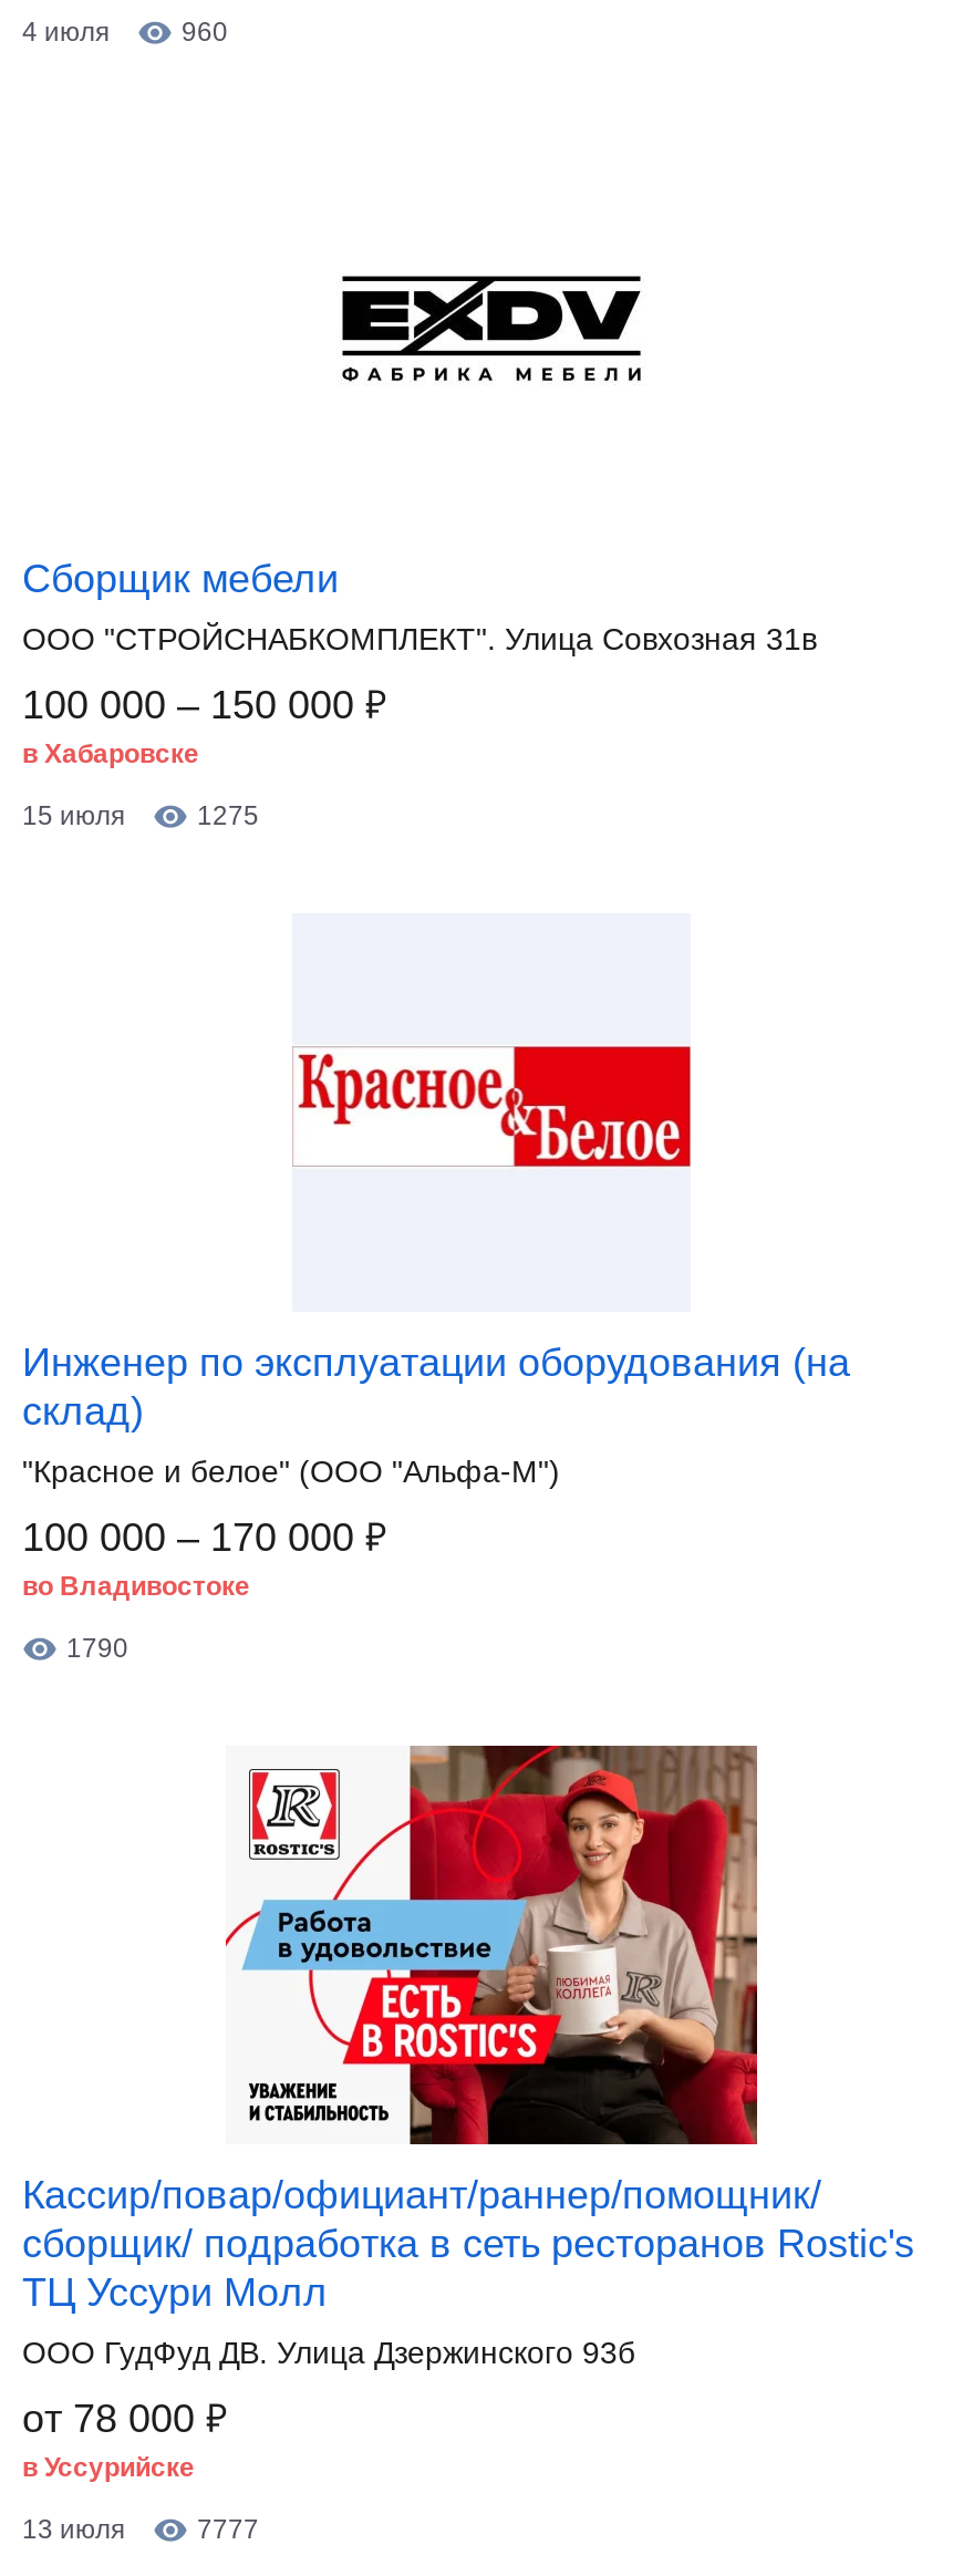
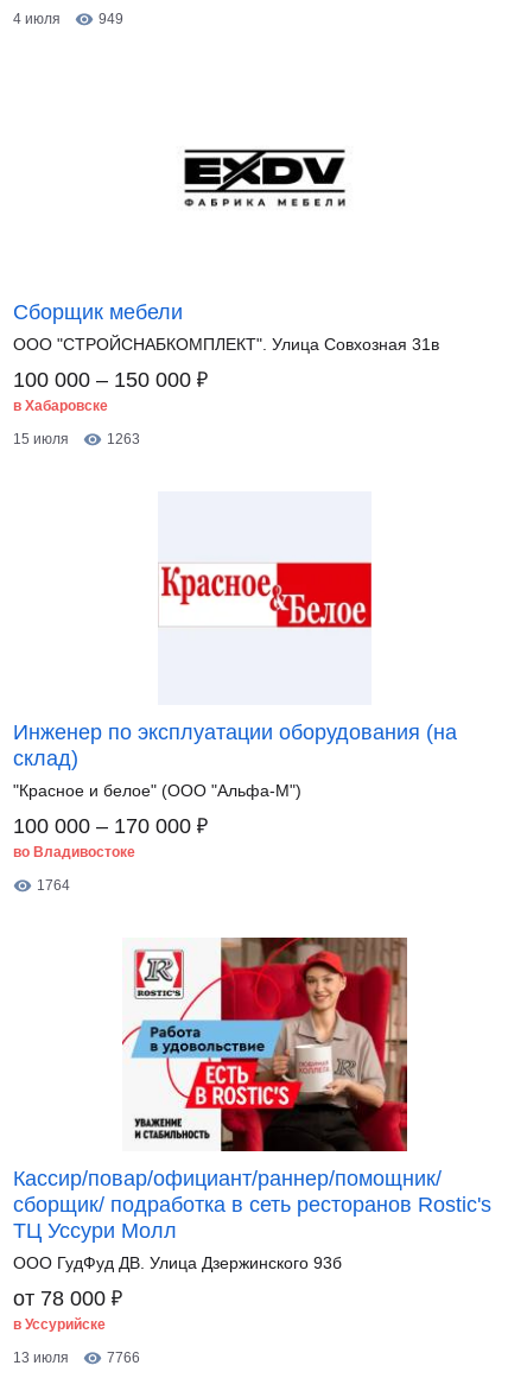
- 960
+ 949

- 1275
+ 1263

- 1790
+ 1764

- 7777
+ 7766
